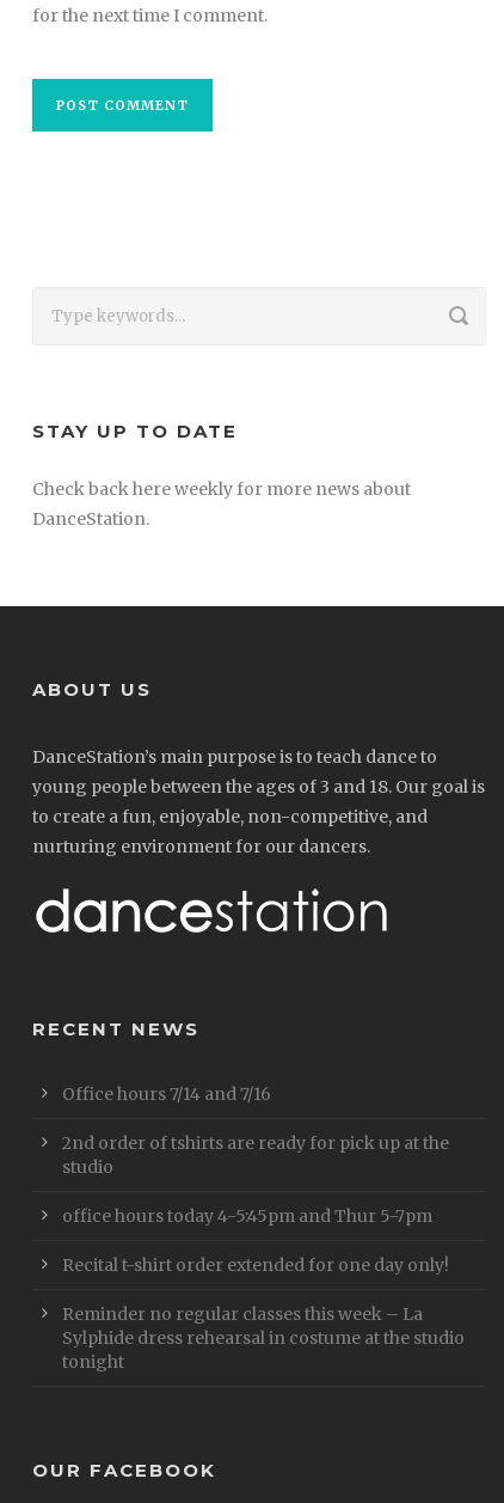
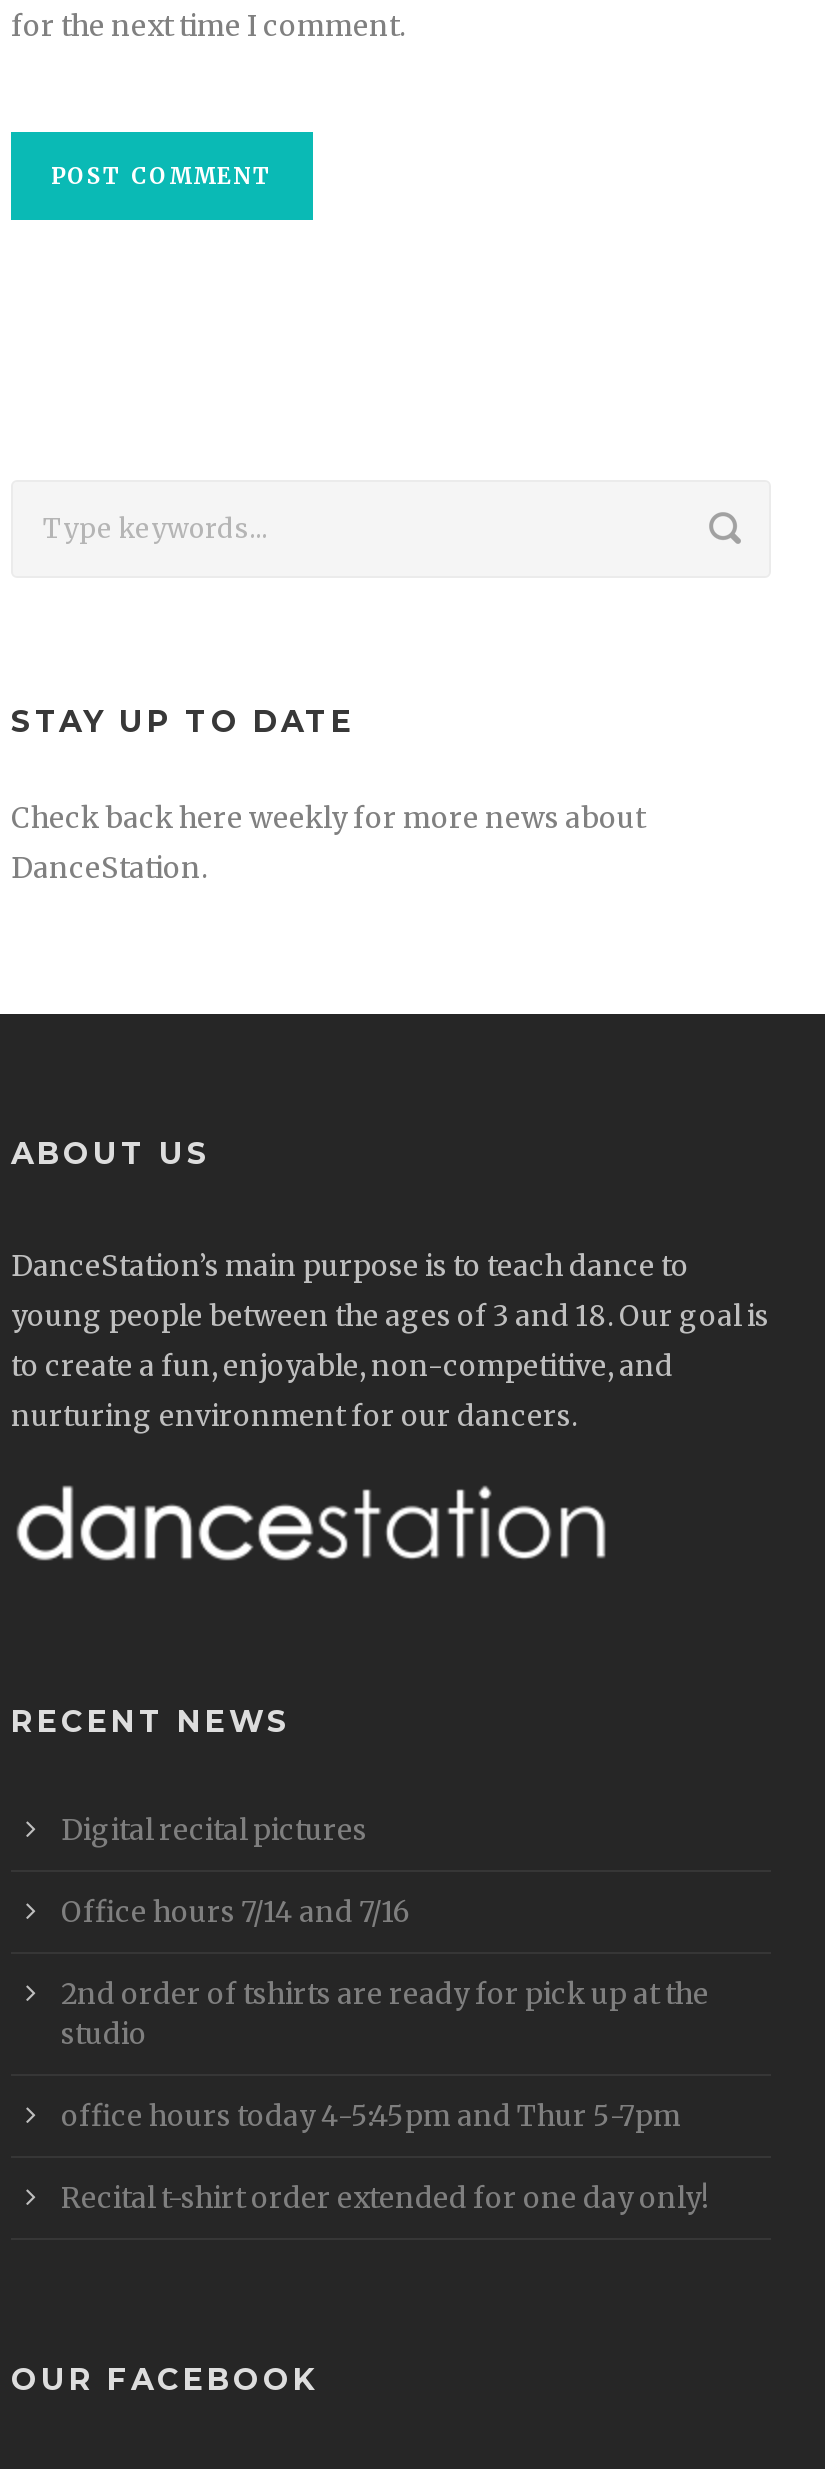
+ Digital recital pictures

moved down: Office hours 7/14 and 7/16 | 2nd order of tshirts are ready for pick up at the | studio | office hours today 4-5:45pm and Thur 5-7pm | Recital t-shirt order extended for one day only!

- Reminder no regular classes this week – La
- Sylphide dress rehearsal in costume at the studio
- tonight
